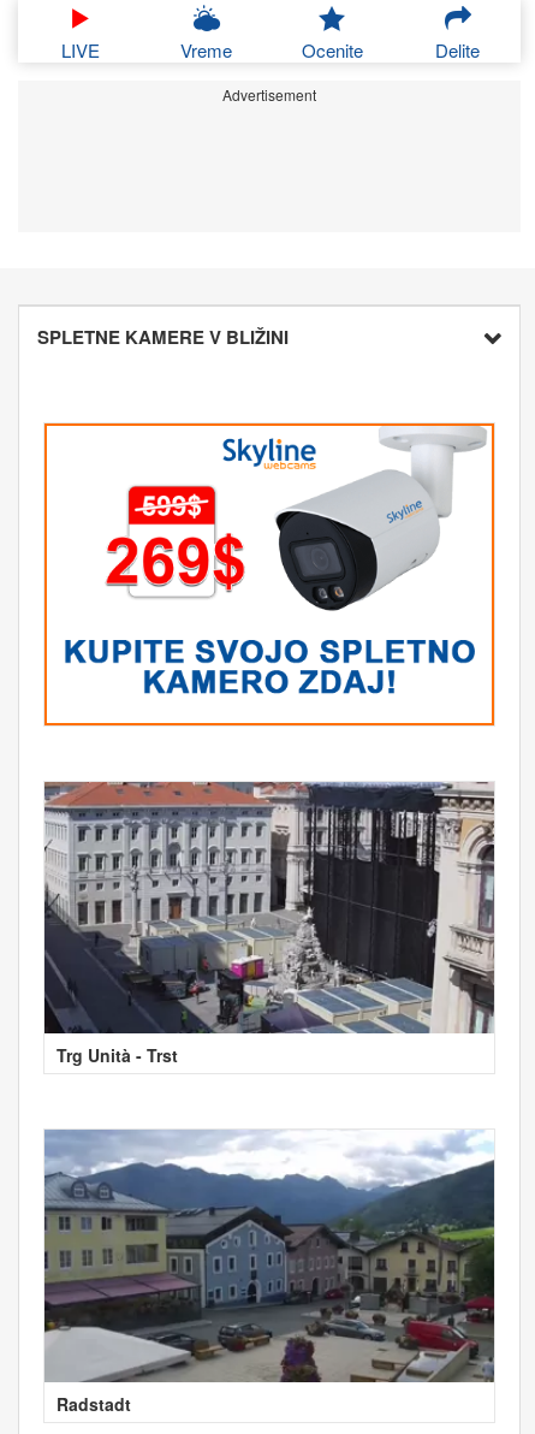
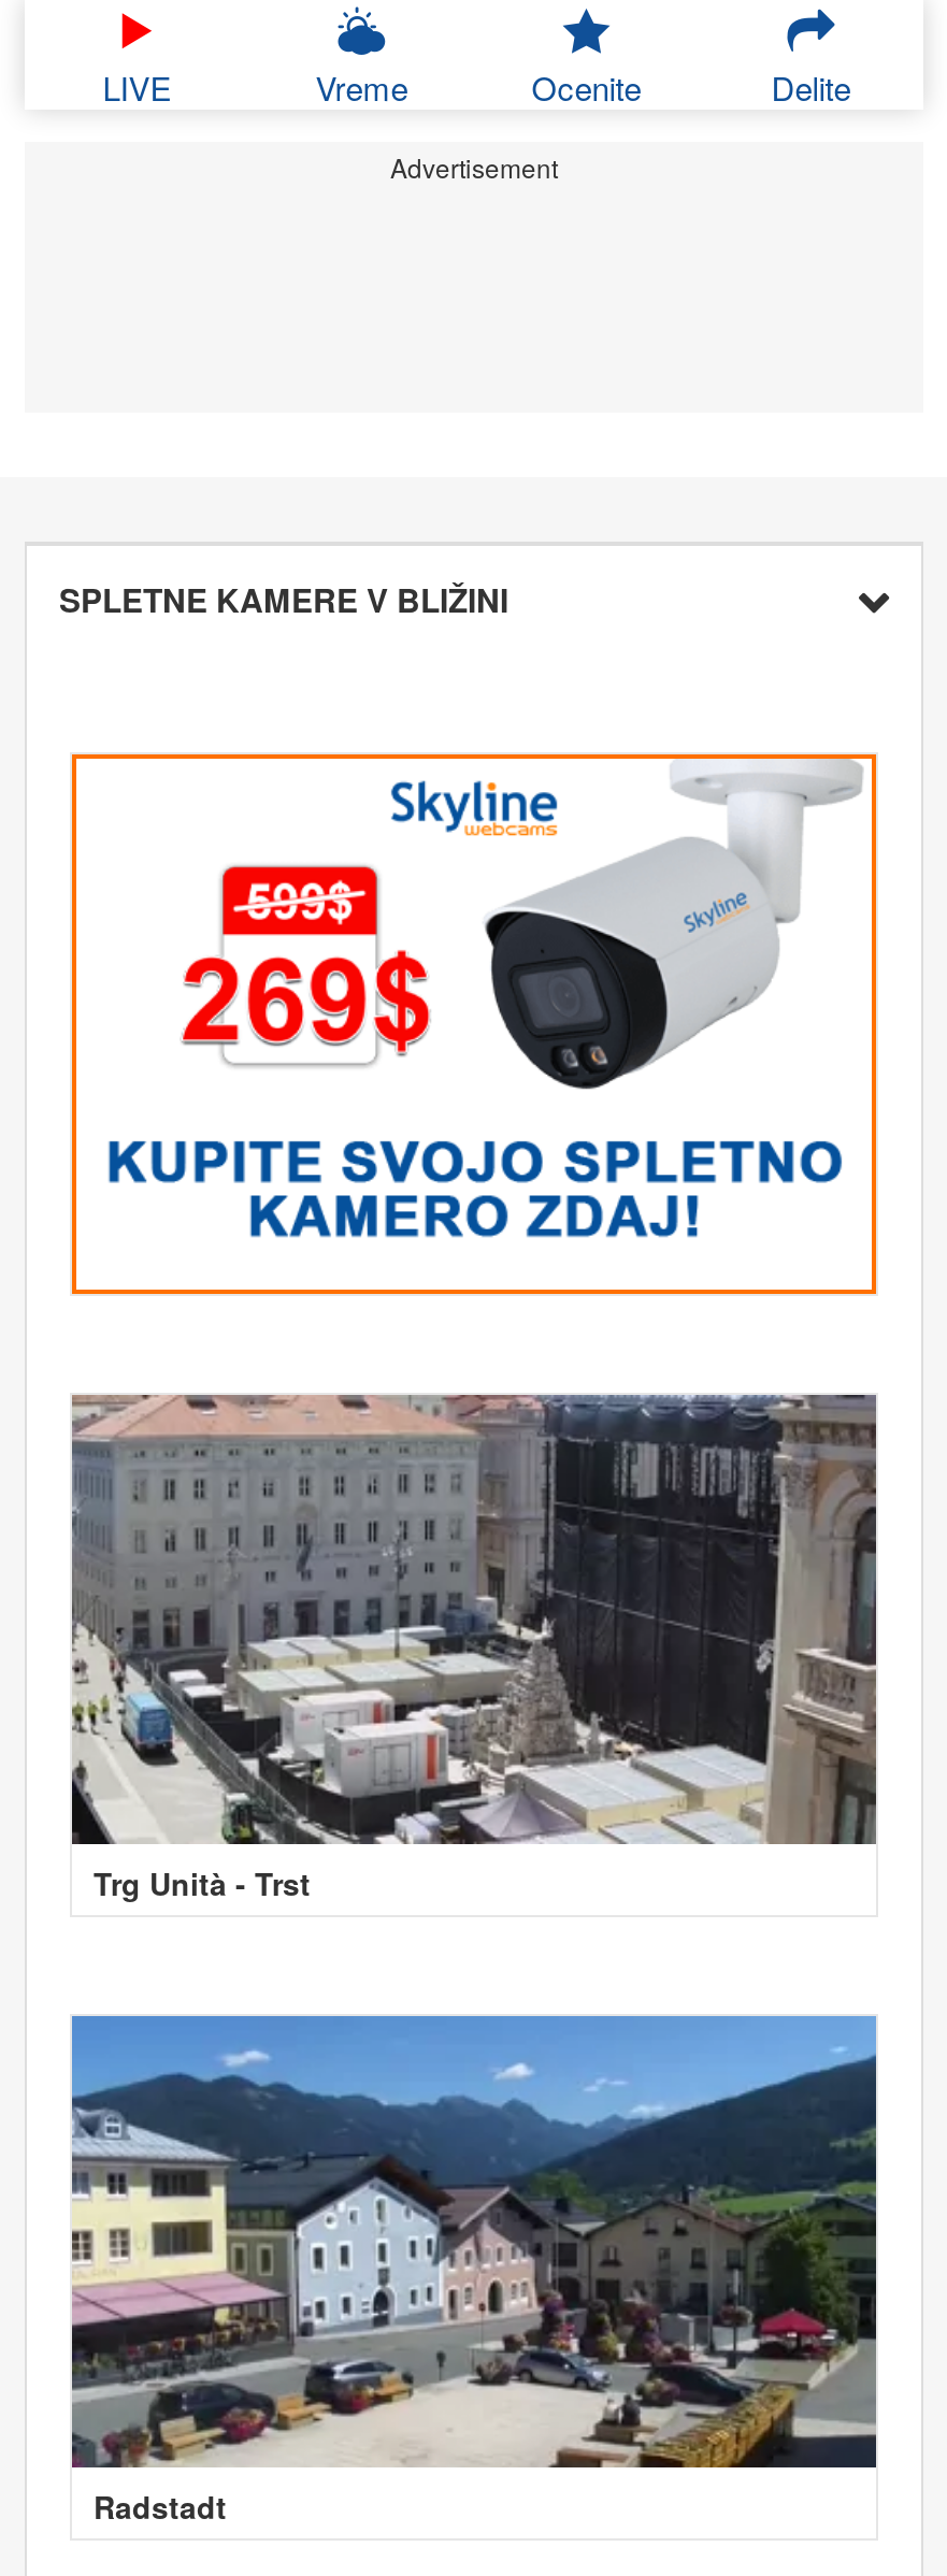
- [image]
+ [image]

- [image]
+ [image]
